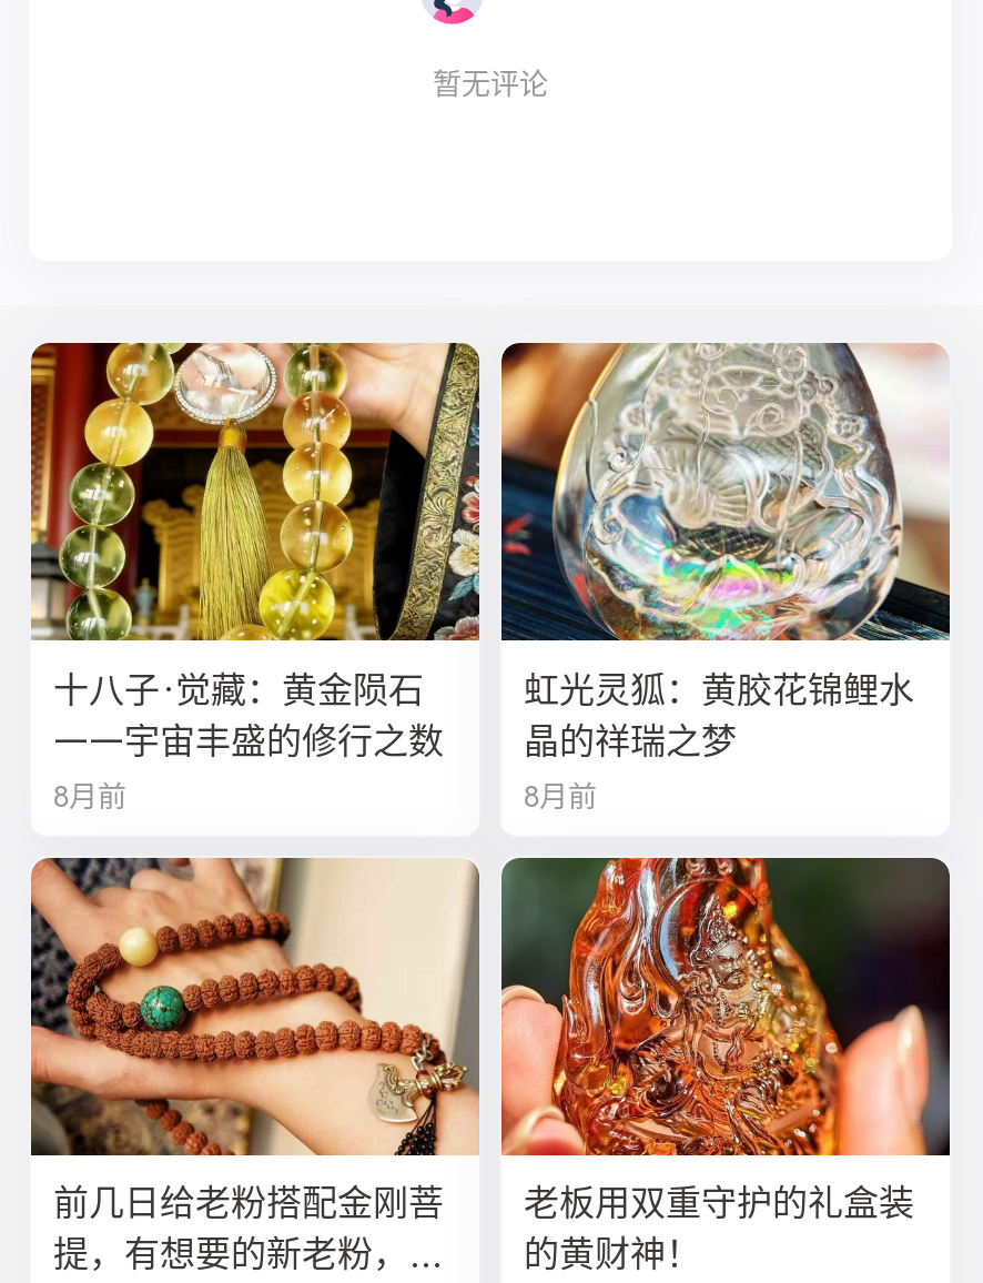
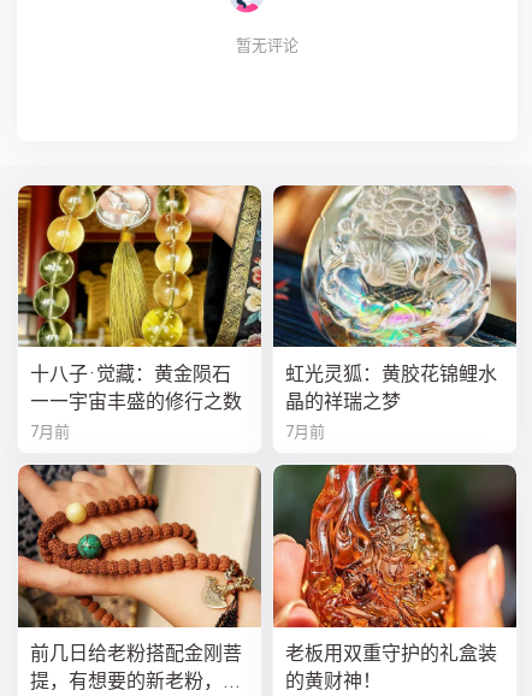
- 8月前
+ 7月前

- 8月前
+ 7月前
